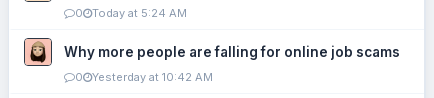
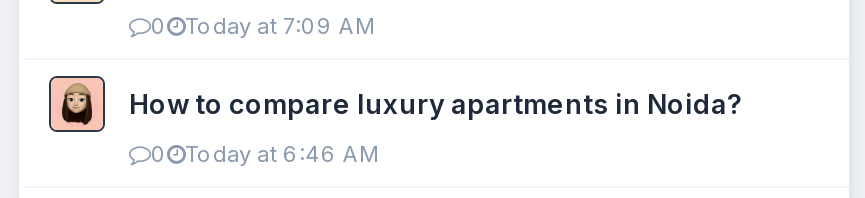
- 0 Today at 5:24 AM
+ 0 Today at 7:09 AM

- Why more people are falling for online job scams
+ How to compare luxury apartments in Noida?

- Yesterday at 10:42 AM
+ Today at 6:46 AM
